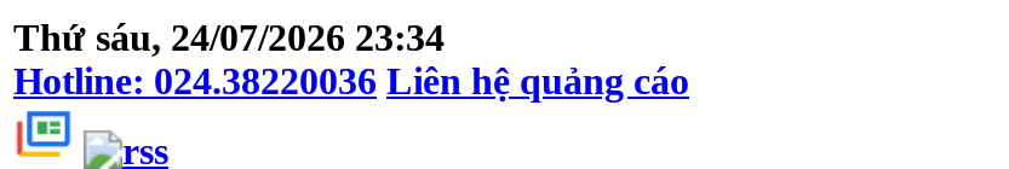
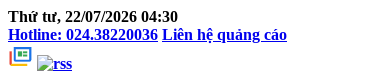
- Thứ sáu, 24/07/2026 23:34
+ Thứ tư, 22/07/2026 04:30
